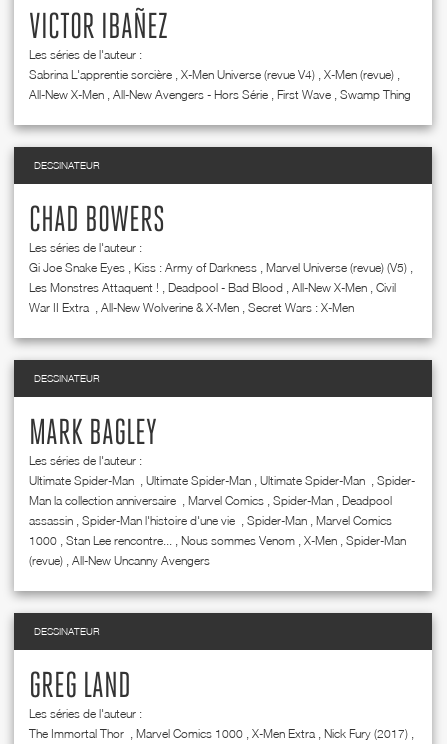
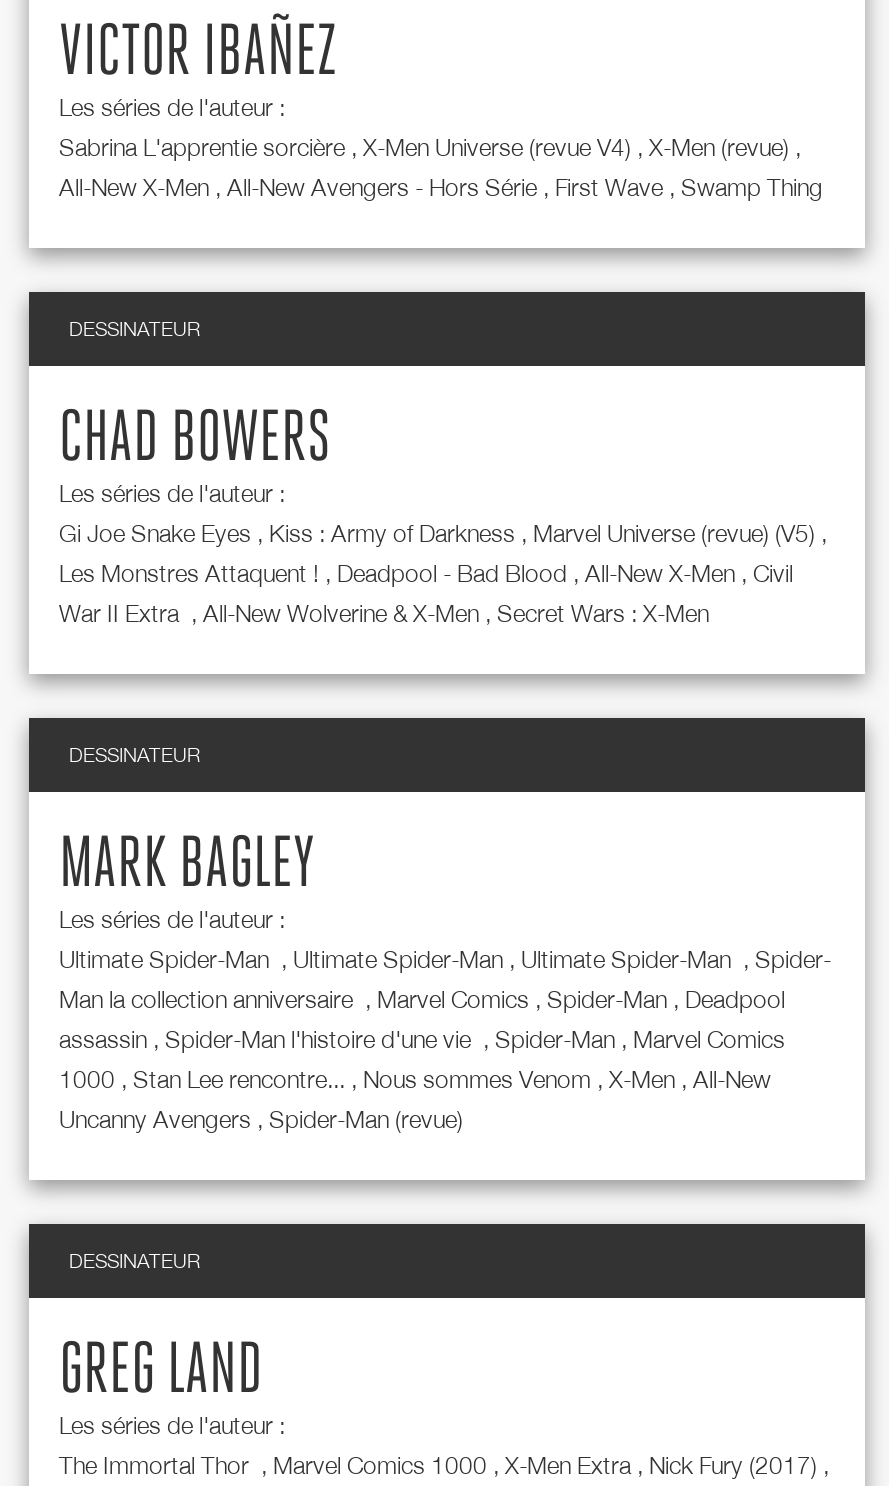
- 1000 , Stan Lee rencontre... , Nous sommes Venom , X-Men , Spider-Man
- (revue) , All-New Uncanny Avengers
+ 1000 , Stan Lee rencontre... , Nous sommes Venom , X-Men , All-New
+ Uncanny Avengers , Spider-Man (revue)
